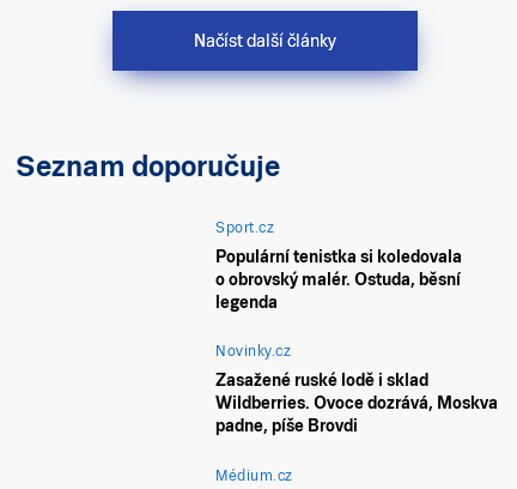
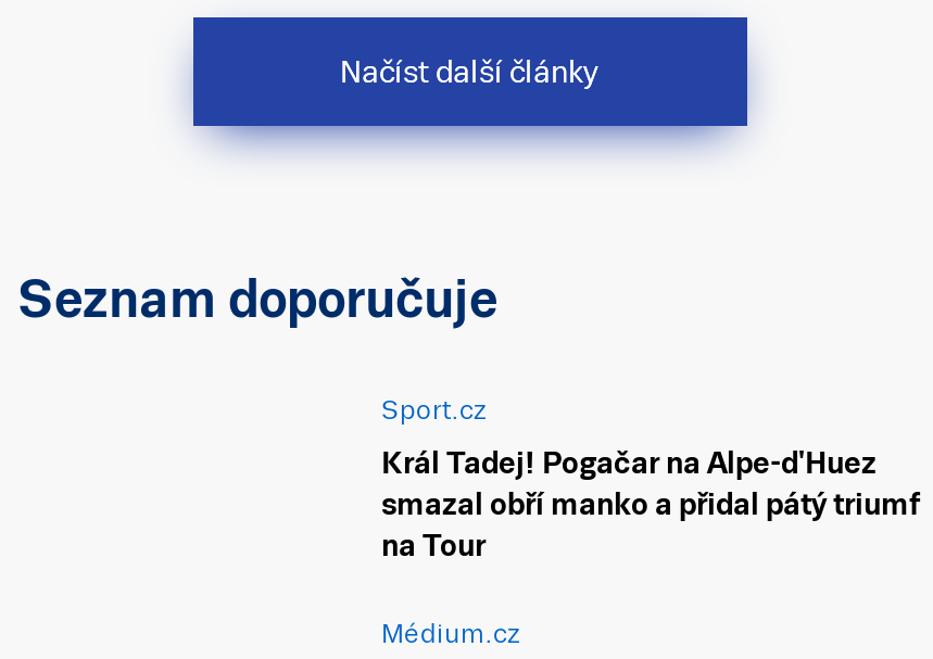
- Populární tenistka si koledovala
- o obrovský malér. Ostuda, běsní
- legenda
- Novinky.cz
- Zasažené ruské lodě i sklad
- Wildberries. Ovoce dozrává, Moskva
- padne, píše Brovdi
+ Král Tadej! Pogačar na Alpe-d'Huez
+ smazal obří manko a přidal pátý triumf
+ na Tour
